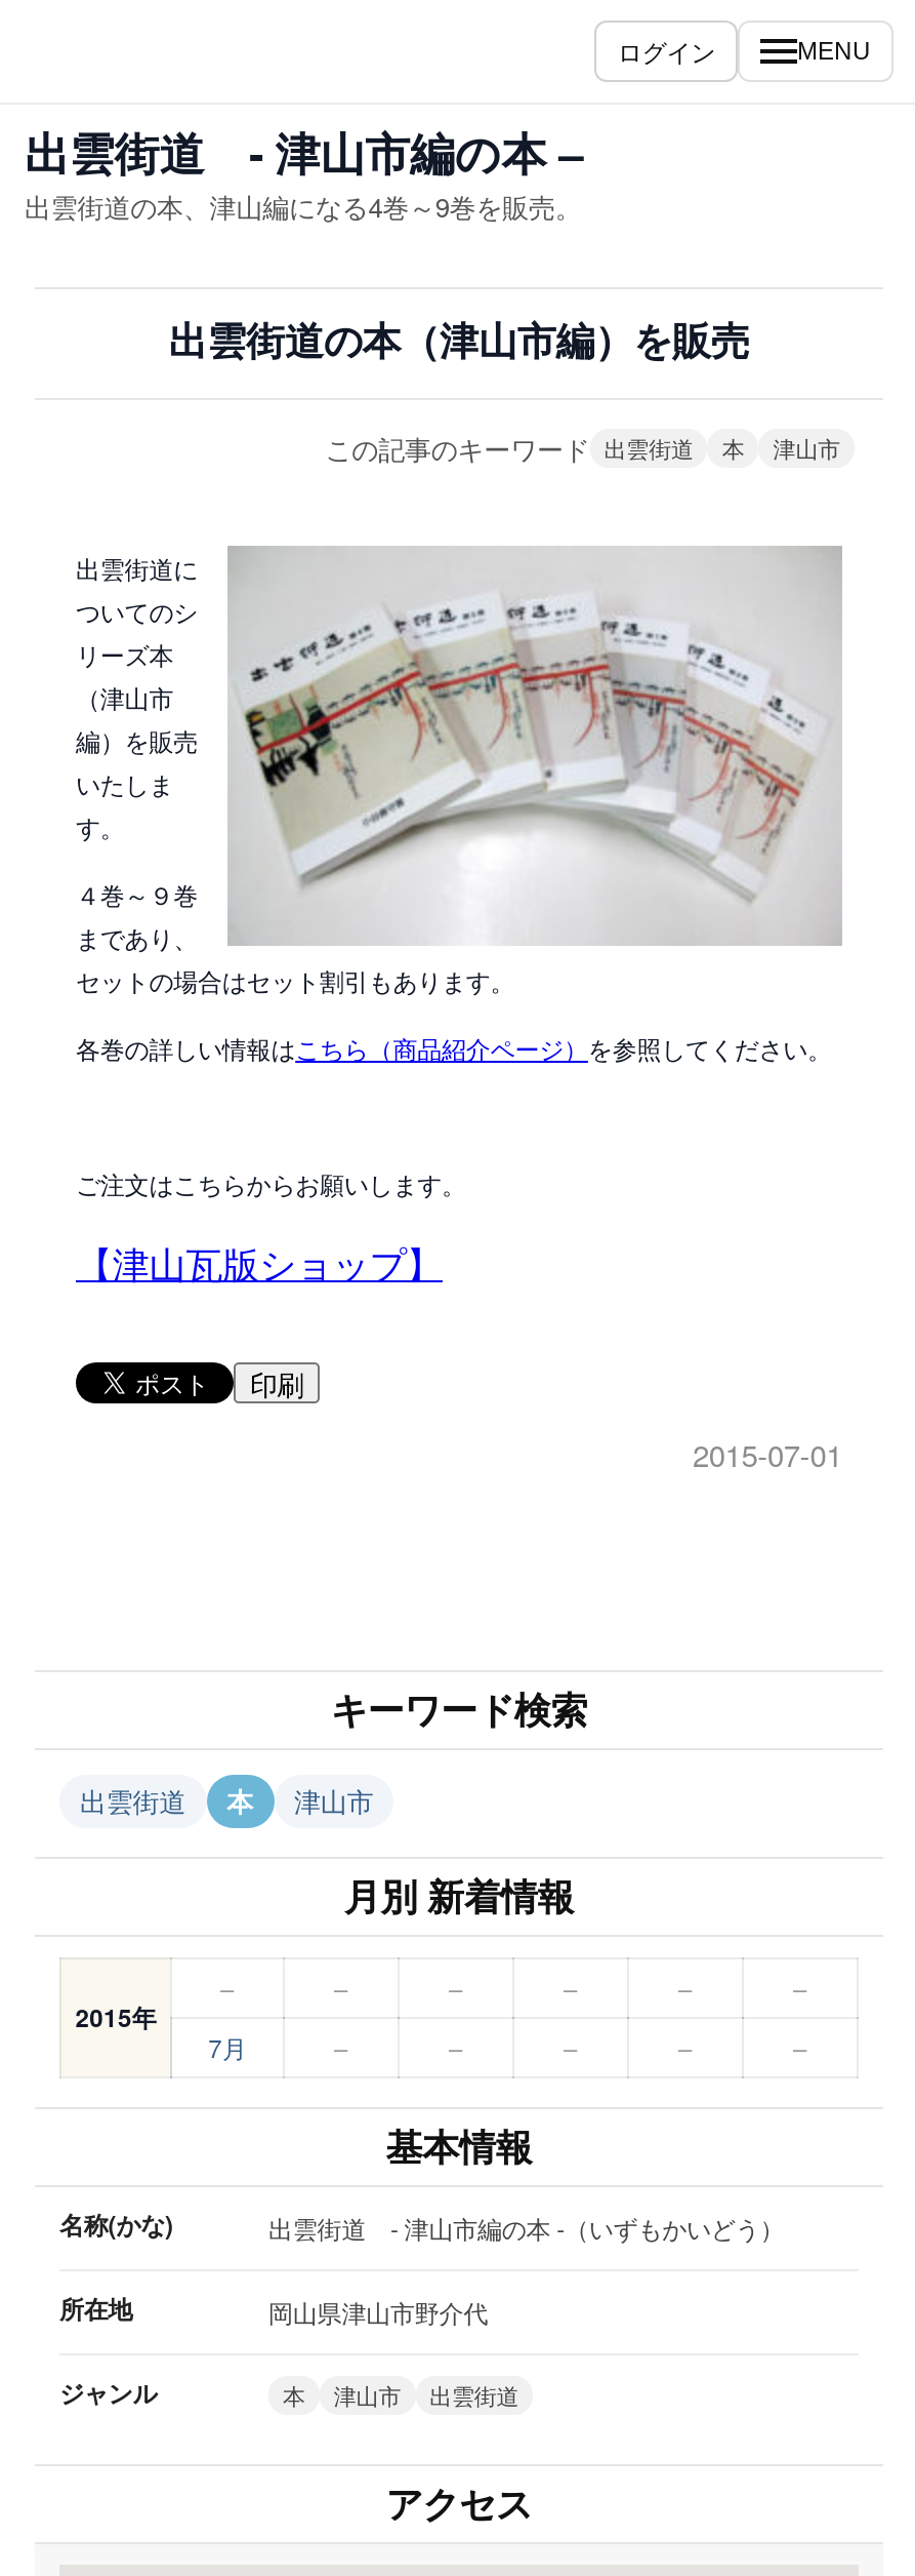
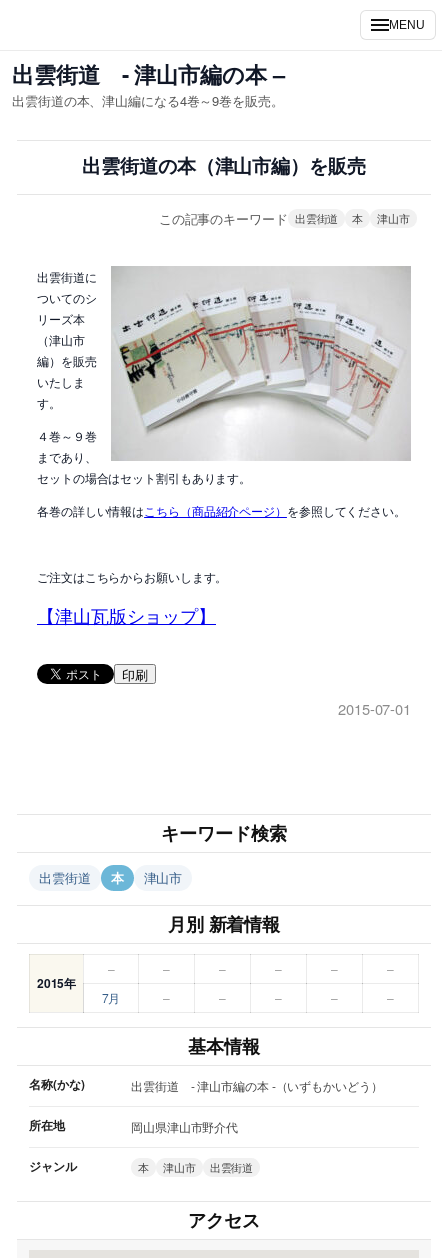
- ログイン
